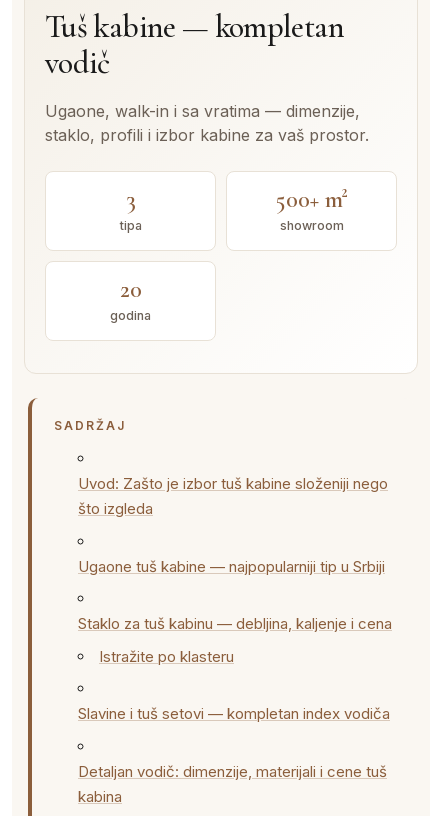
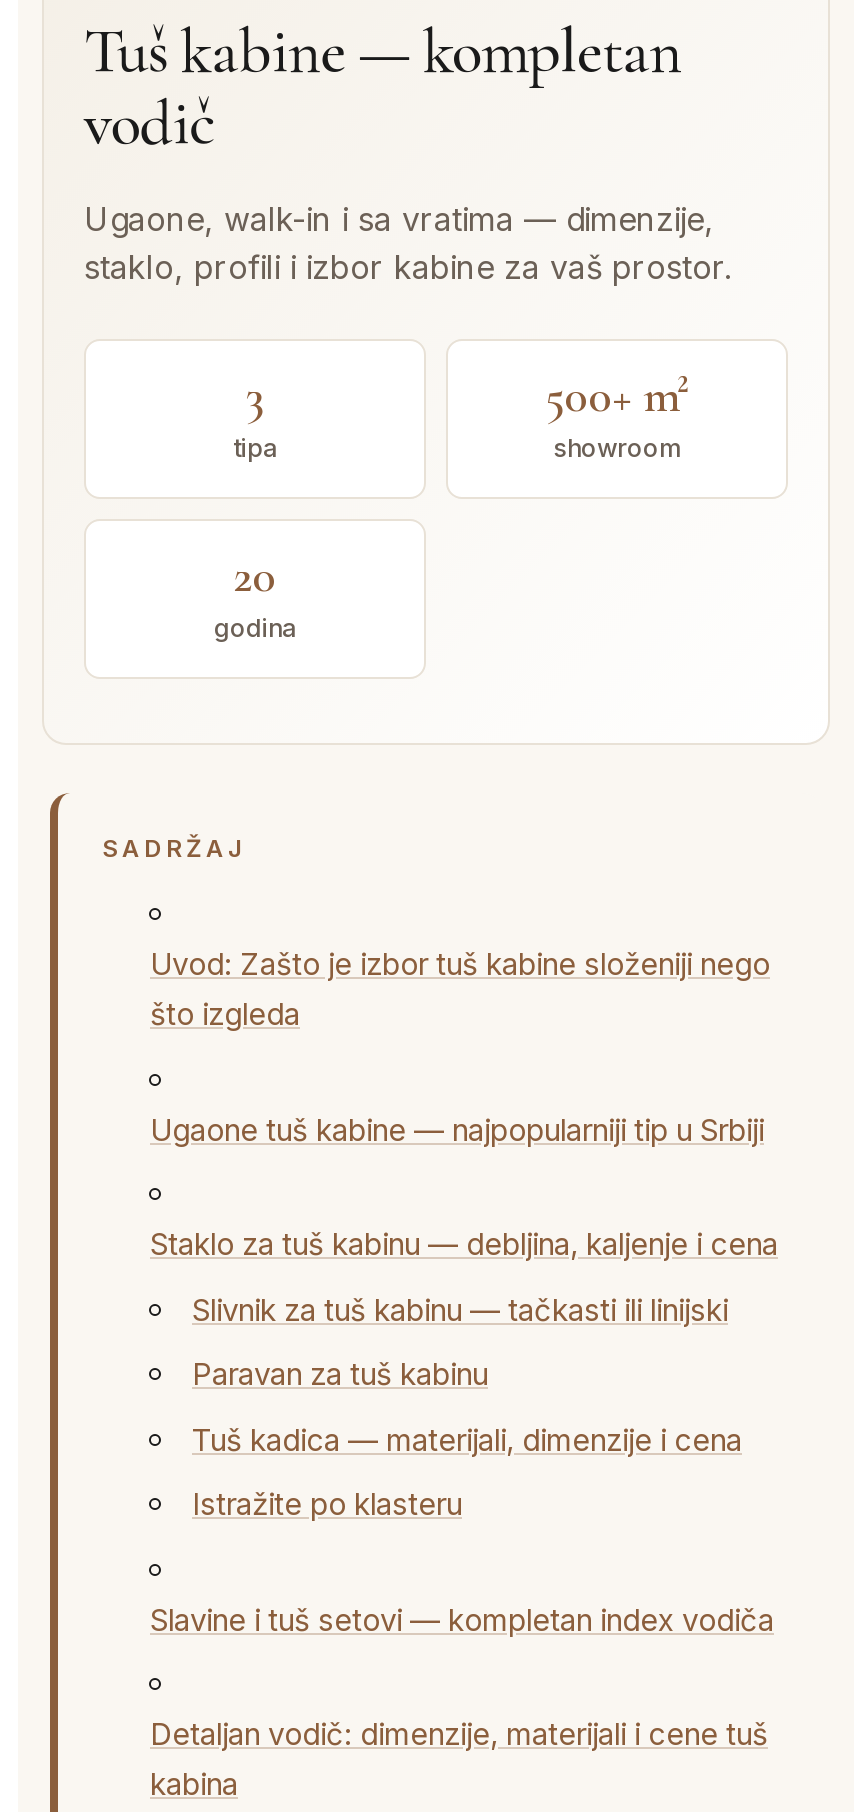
+ Slivnik za tuš kabinu — tačkasti ili linijski
+ Paravan za tuš kabinu
+ Tuš kadica — materijali, dimenzije i cena
